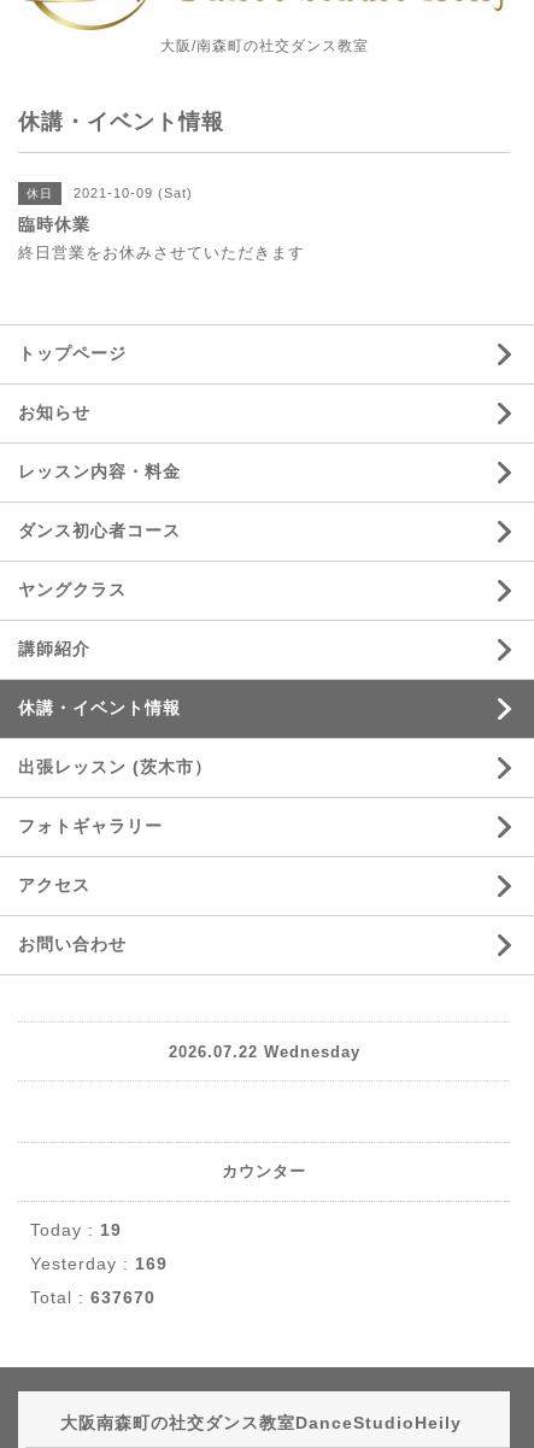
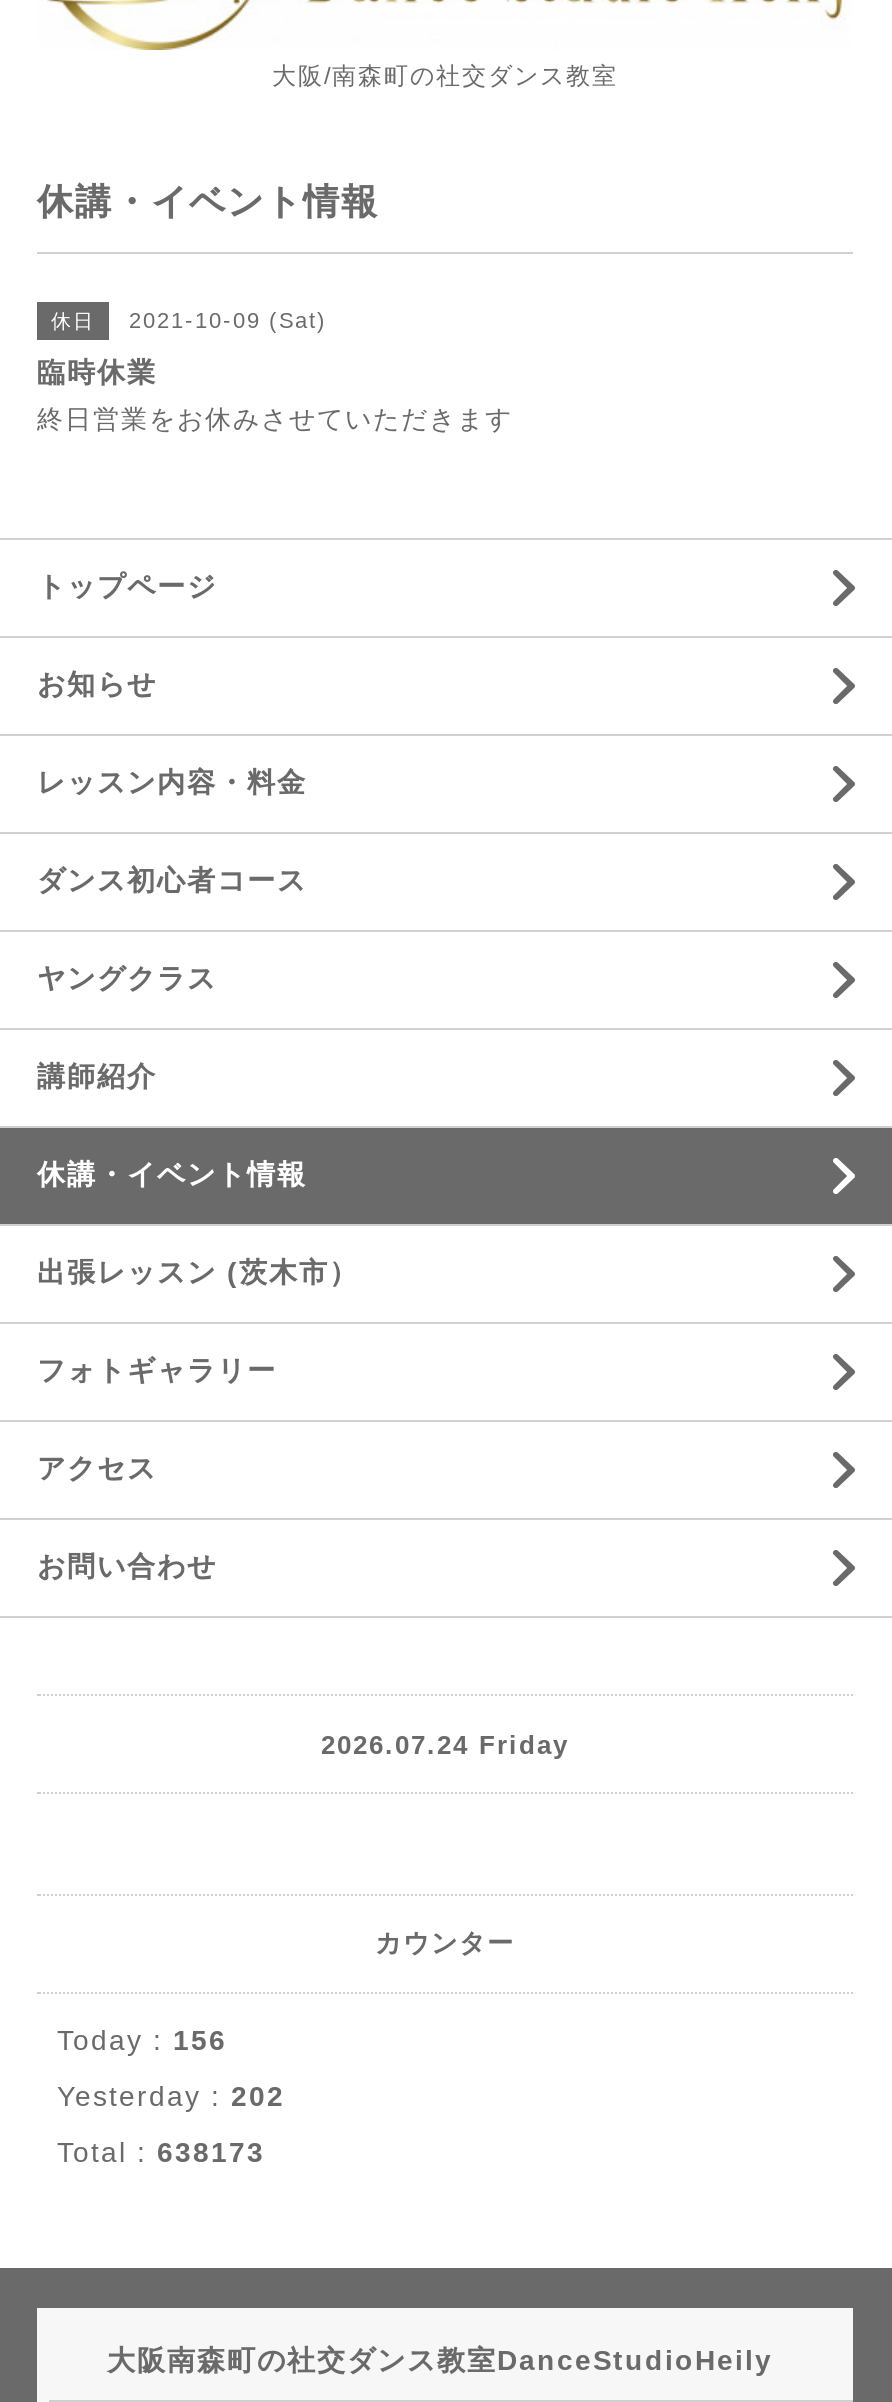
- 2026.07.22 Wednesday
+ 2026.07.24 Friday

- Today : 19
+ Today : 156

- Yesterday : 169
+ Yesterday : 202

- Total : 637670
+ Total : 638173
